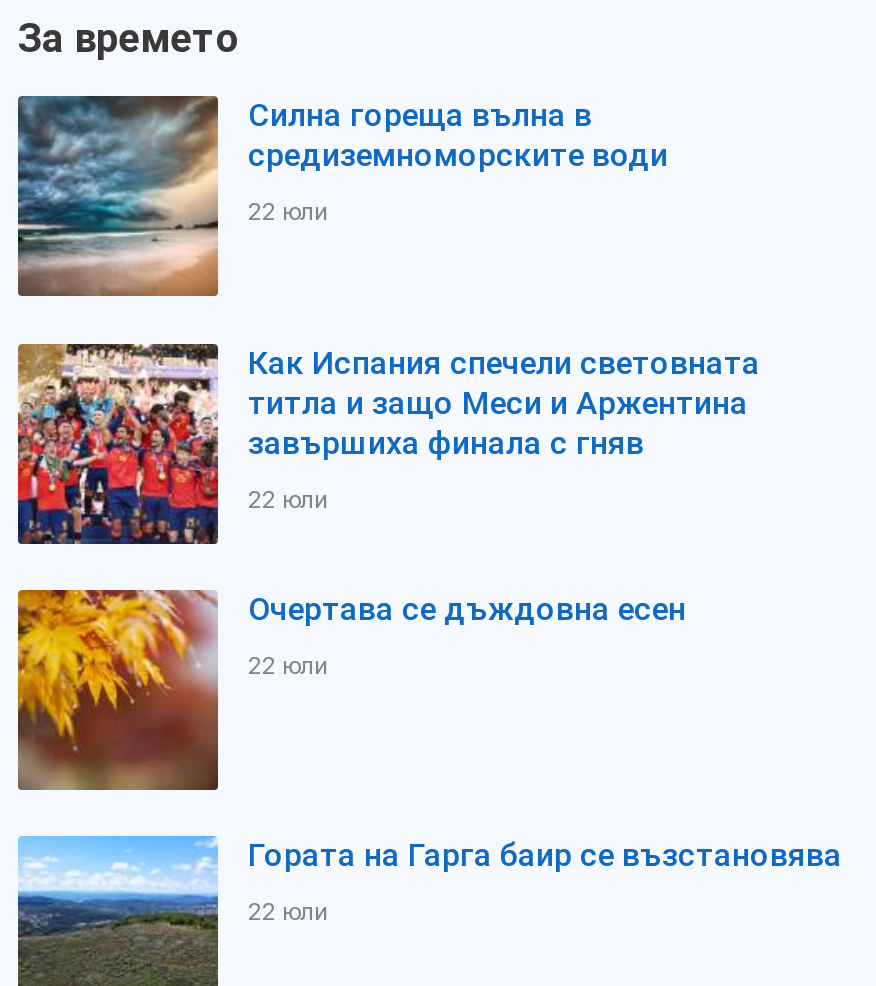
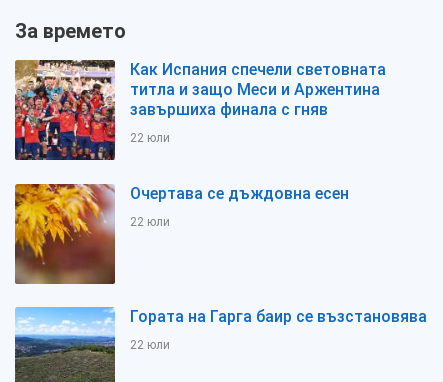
- [image]
- Силна гореща вълна в
- средиземноморските води
- 22 юли
